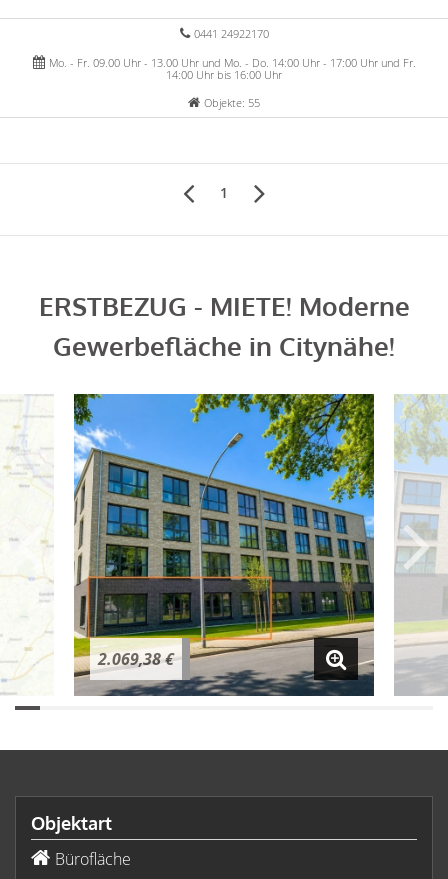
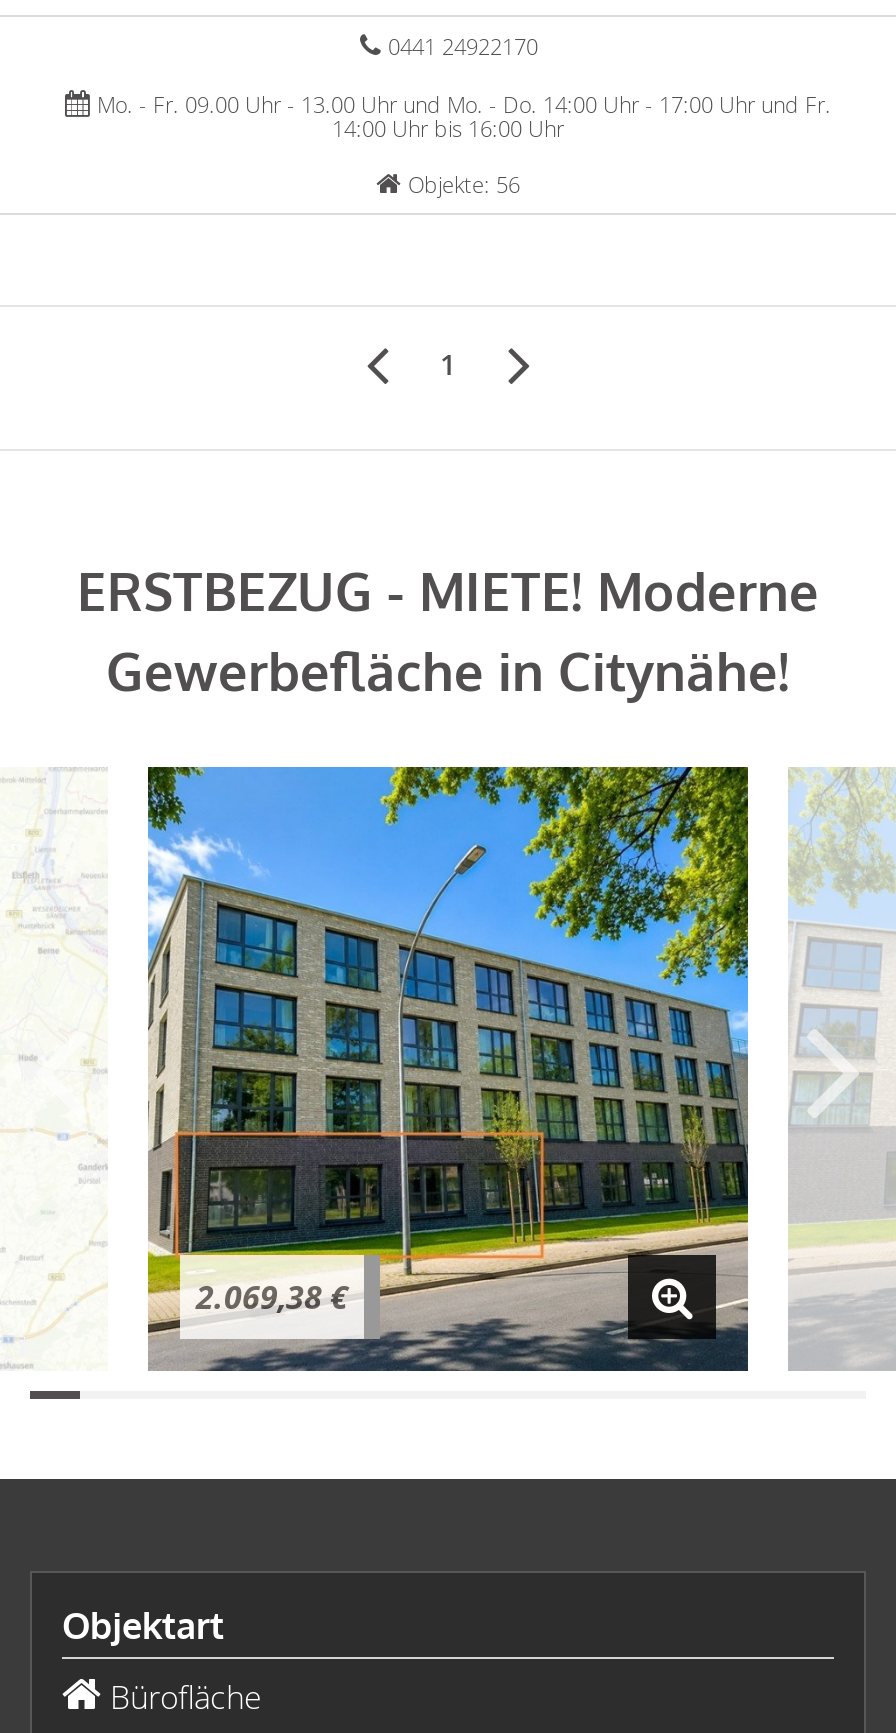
- Objekte: 55
+ Objekte: 56
